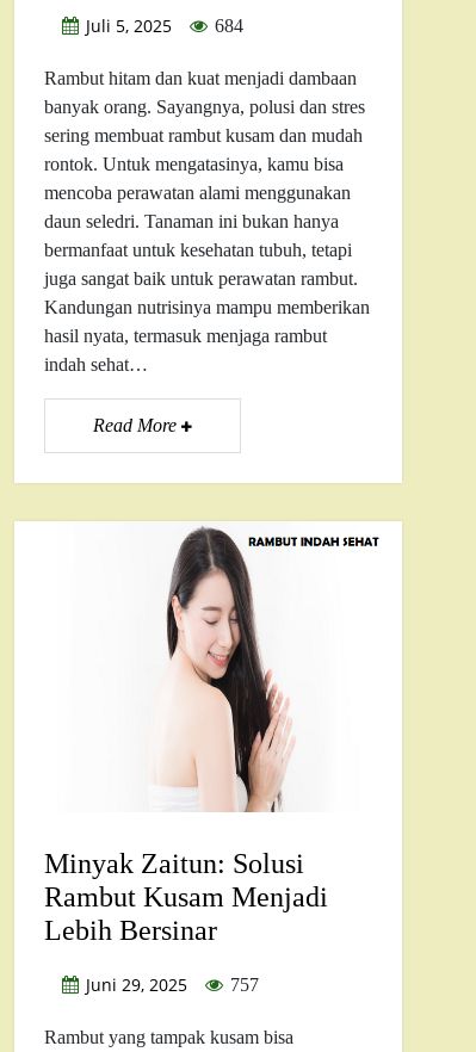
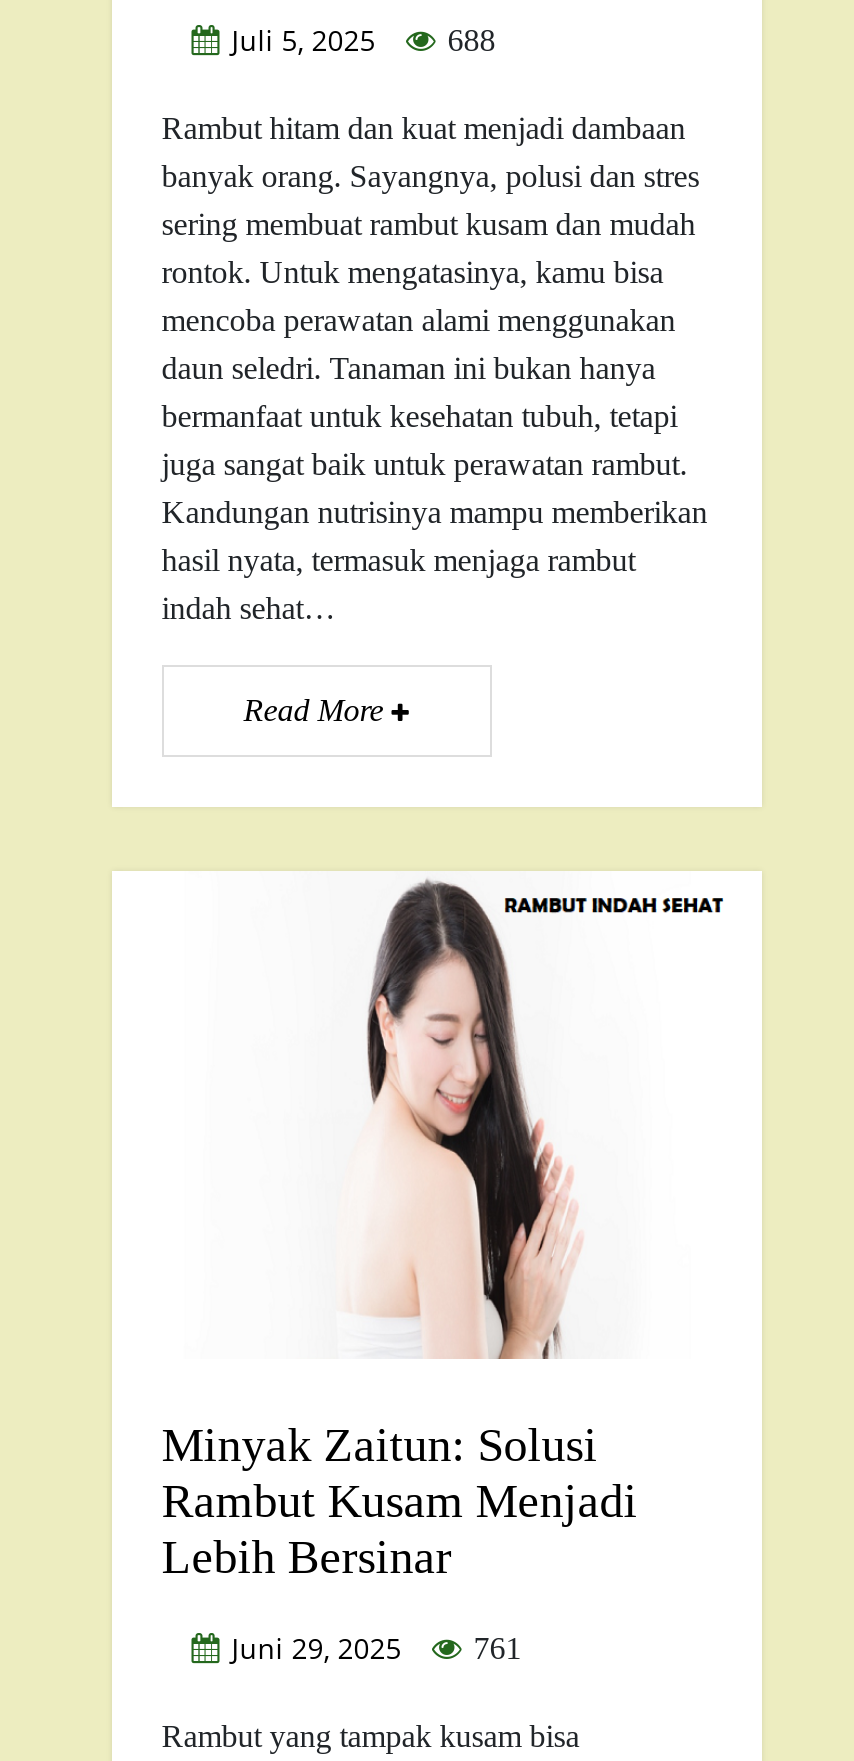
- Juli 5, 2025 684
+ Juli 5, 2025 688

- Juni 29, 2025 757
+ Juni 29, 2025 761
